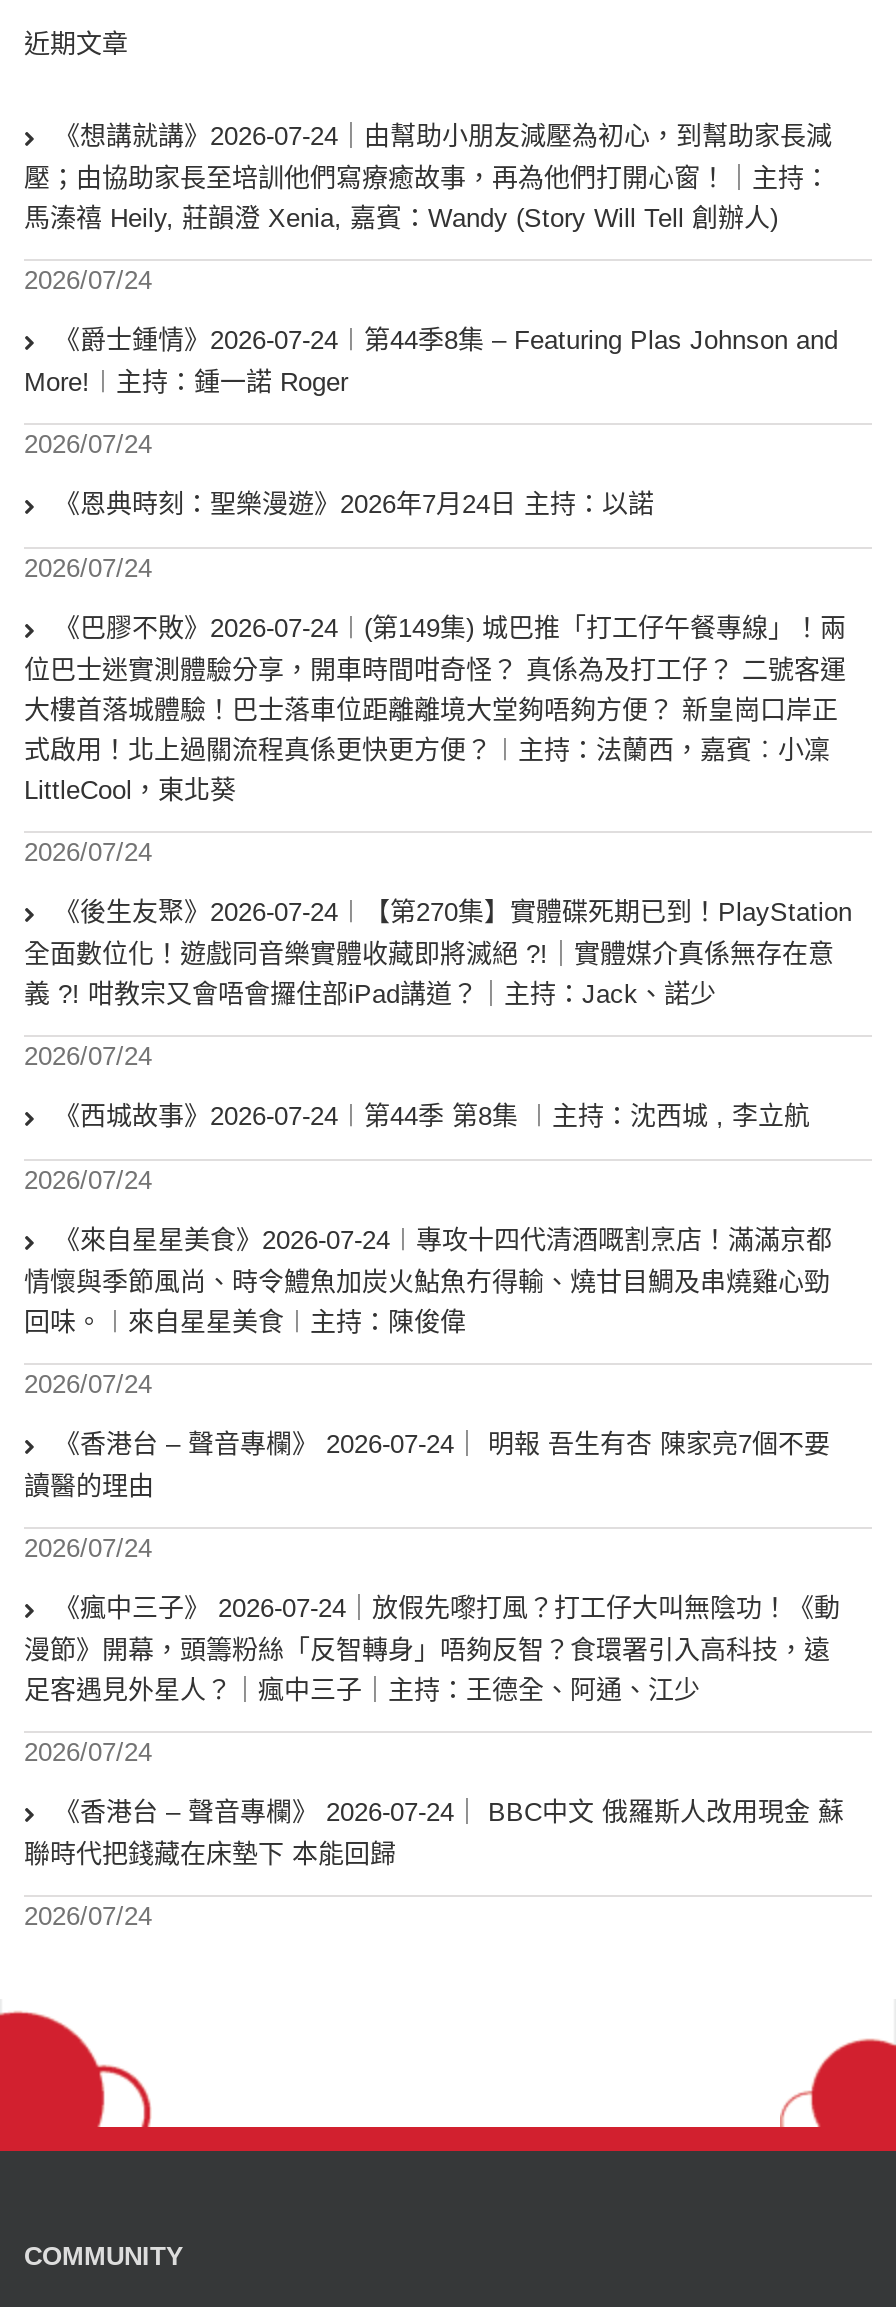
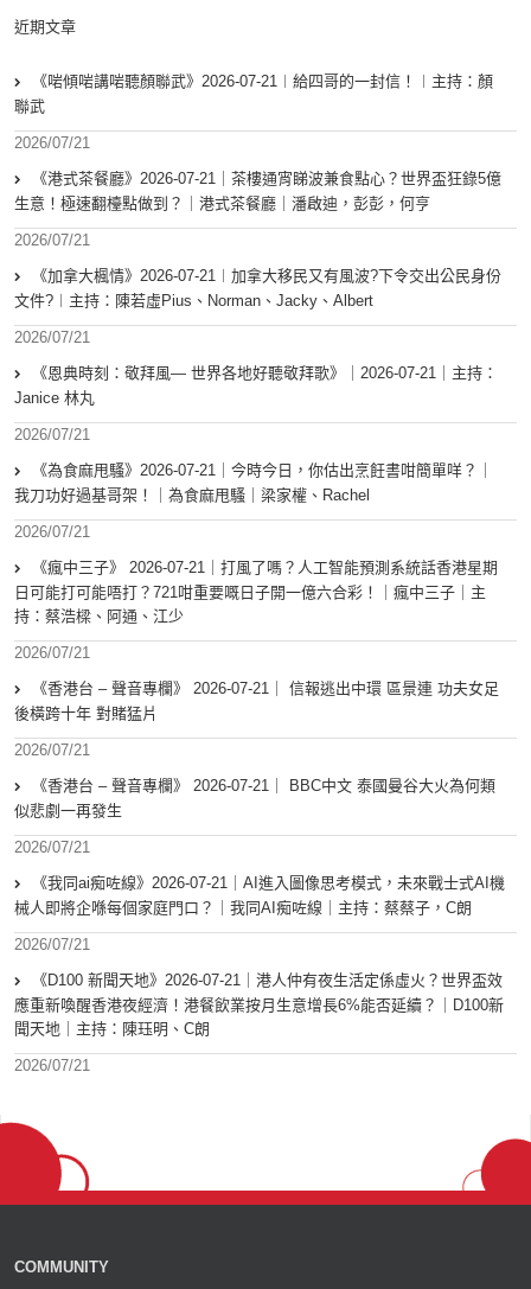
- 《想講就講》2026-07-24｜由幫助小朋友減壓為初心，到幫助家長減
- 壓；由協助家長至培訓他們寫療癒故事，再為他們打開心窗！｜主持：
- 馬溱禧 Heily, 莊韻澄 Xenia, 嘉賓：Wandy (Story Will Tell 創辦人)
+ 《啱傾啱講啱聽顏聯武》2026-07-21︱給四哥的一封信！︱主持：顏
+ 聯武

- 2026/07/24
+ 2026/07/21

- 《爵士鍾情》2026-07-24︱第44季8集 – Featuring Plas Johnson and
- More!︱主持：鍾一諾 Roger
+ 《港式茶餐廳》2026-07-21｜茶樓通宵睇波兼食點心？世界盃狂錄5億
+ 生意！極速翻檯點做到？｜港式茶餐廳｜潘啟迪，彭彭，何亨

- 2026/07/24
+ 2026/07/21

- 《恩典時刻：聖樂漫遊》2026年7月24日 主持：以諾
+ 《加拿大楓情》2026-07-21︱加拿大移民又有風波?下令交出公民身份
+ 文件?︱主持：陳若虛Pius、Norman、Jacky、Albert

- 2026/07/24
+ 2026/07/21

- 《巴膠不敗》2026-07-24︱(第149集) 城巴推「打工仔午餐專線」！兩
- 位巴士迷實測體驗分享，開車時間咁奇怪？ 真係為及打工仔？ 二號客運
- 大樓首落城體驗！巴士落車位距離離境大堂夠唔夠方便？ 新皇崗口岸正
- 式啟用！北上過關流程真係更快更方便？︱主持：法蘭西，嘉賓︰小凜
- LittleCool，東北葵
+ 《恩典時刻：敬拜風— 世界各地好聽敬拜歌》｜2026-07-21｜主持：
+ Janice 林丸

- 2026/07/24
+ 2026/07/21

- 《後生友聚》2026-07-24︱【第270集】實體碟死期已到！PlayStation
- 全面數位化！遊戲同音樂實體收藏即將滅絕 ?!｜實體媒介真係無存在意
- 義 ?! 咁教宗又會唔會攞住部iPad講道？｜主持：Jack、諾少
+ 《為食麻甩騷》2026-07-21｜今時今日，你估出烹飪書咁簡單咩？｜
+ 我刀功好過基哥架！｜為食麻甩騷｜梁家權、Rachel

- 2026/07/24
+ 2026/07/21

- 《西城故事》2026-07-24︱第44季 第8集 ︱主持：沈西城 , 李立航
+ 《瘋中三子》 2026-07-21｜打風了嗎？人工智能預測系統話香港星期
+ 日可能打可能唔打？721咁重要嘅日子開一億六合彩！｜瘋中三子｜主
+ 持：蔡浩樑、阿通、江少

- 2026/07/24
+ 2026/07/21

- 《來自星星美食》2026-07-24︱專攻十四代清酒嘅割烹店！滿滿京都
- 情懷與季節風尚、時令鱧魚加炭火鮎魚冇得輸、燒甘目鯛及串燒雞心勁
- 回味。︱來自星星美食︱主持：陳俊偉
+ 《香港台 – 聲音專欄》 2026-07-21｜ 信報逃出中環 區景連 功夫女足
+ 後橫跨十年 對賭猛片

- 2026/07/24
+ 2026/07/21

- 《香港台 – 聲音專欄》 2026-07-24｜ 明報 吾生有杏 陳家亮7個不要
- 讀醫的理由
+ 《香港台 – 聲音專欄》 2026-07-21｜ BBC中文 泰國曼谷大火為何類
+ 似悲劇一再發生

- 2026/07/24
+ 2026/07/21

- 《瘋中三子》 2026-07-24｜放假先嚟打風？打工仔大叫無陰功！《動
- 漫節》開幕，頭籌粉絲「反智轉身」唔夠反智？食環署引入高科技，遠
- 足客遇見外星人？｜瘋中三子｜主持：王德全、阿通、江少
+ 《我同ai痴咗線》2026-07-21｜AI進入圖像思考模式，未來戰士式AI機
+ 械人即將企喺每個家庭門口？｜我同AI痴咗線｜主持：蔡蔡子，C朗

- 2026/07/24
+ 2026/07/21

- 《香港台 – 聲音專欄》 2026-07-24｜ BBC中文 俄羅斯人改用現金 蘇
- 聯時代把錢藏在床墊下 本能回歸
+ 《D100 新聞天地》2026-07-21｜港人仲有夜生活定係虛火？世界盃效
+ 應重新喚醒香港夜經濟！港餐飲業按月生意增長6%能否延續？｜D100新
+ 聞天地｜主持：陳珏明、C朗

- 2026/07/24
+ 2026/07/21
